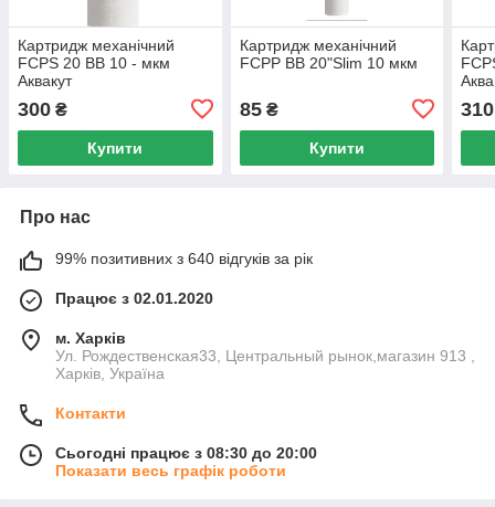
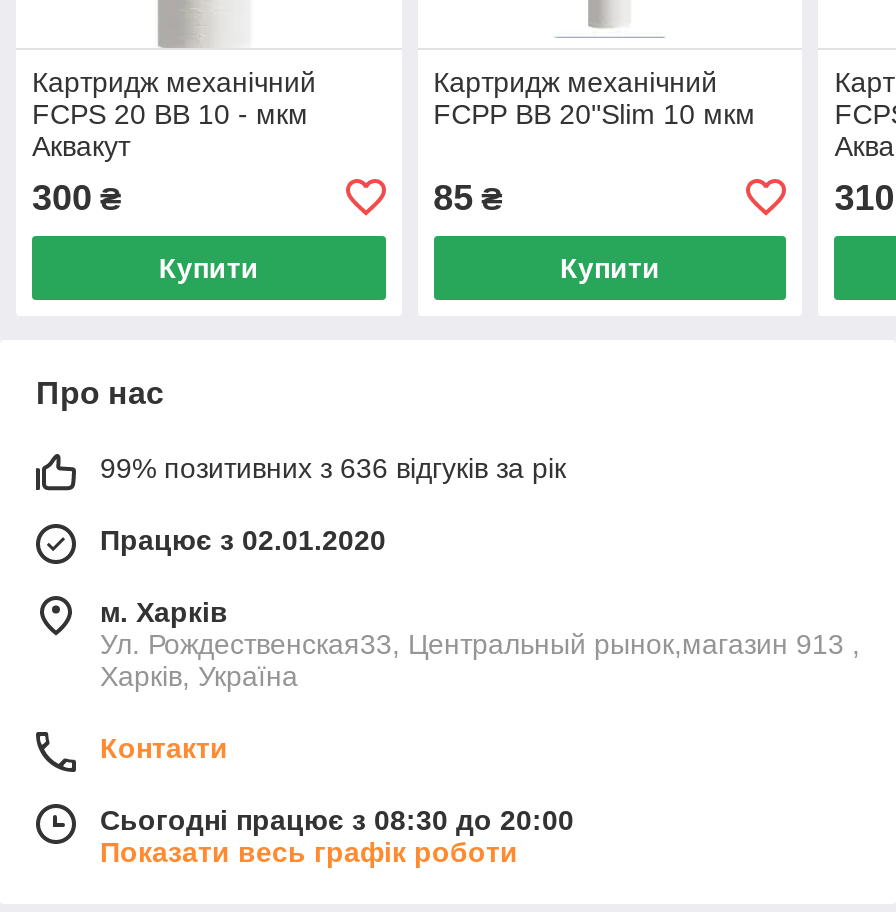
- 99% позитивних з 640 відгуків за рік
+ 99% позитивних з 636 відгуків за рік
